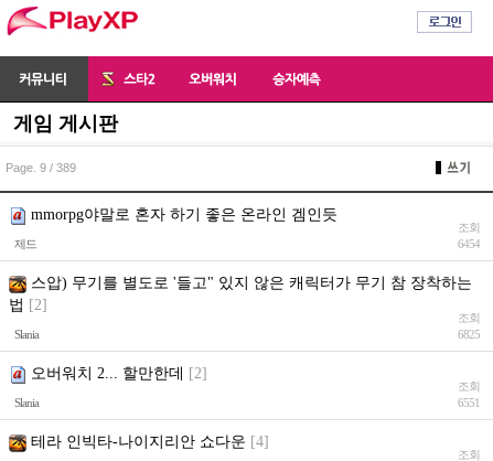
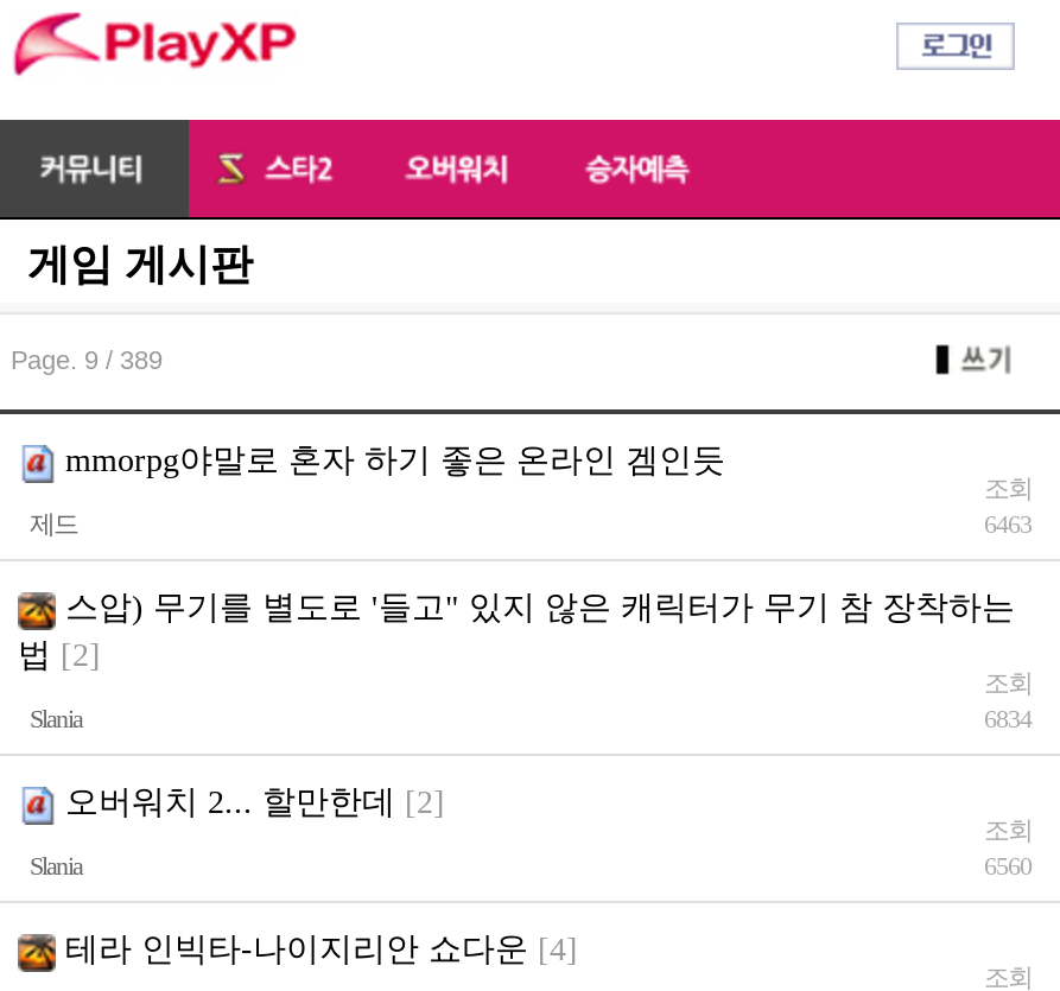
- 6454
+ 6463

- 6825
+ 6834

- 6551
+ 6560
